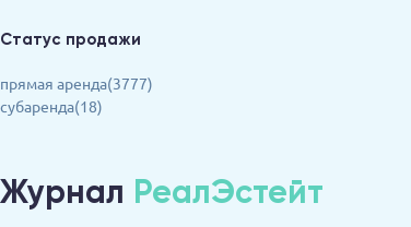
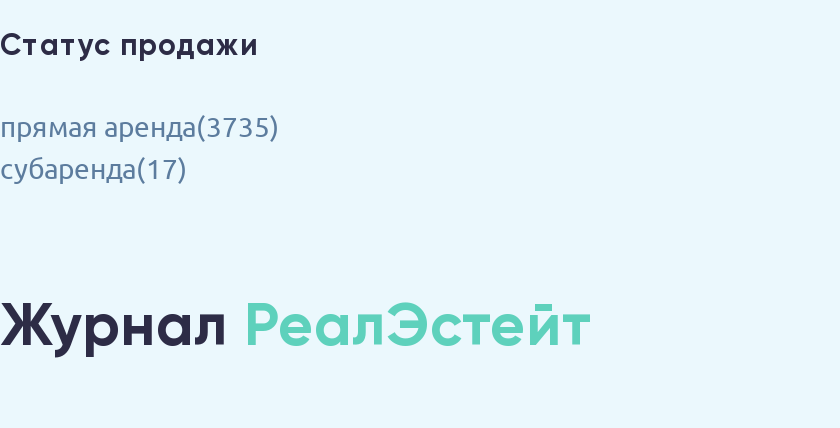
- прямая аренда(3777)
- субаренда(18)
+ прямая аренда(3735)
+ субаренда(17)
